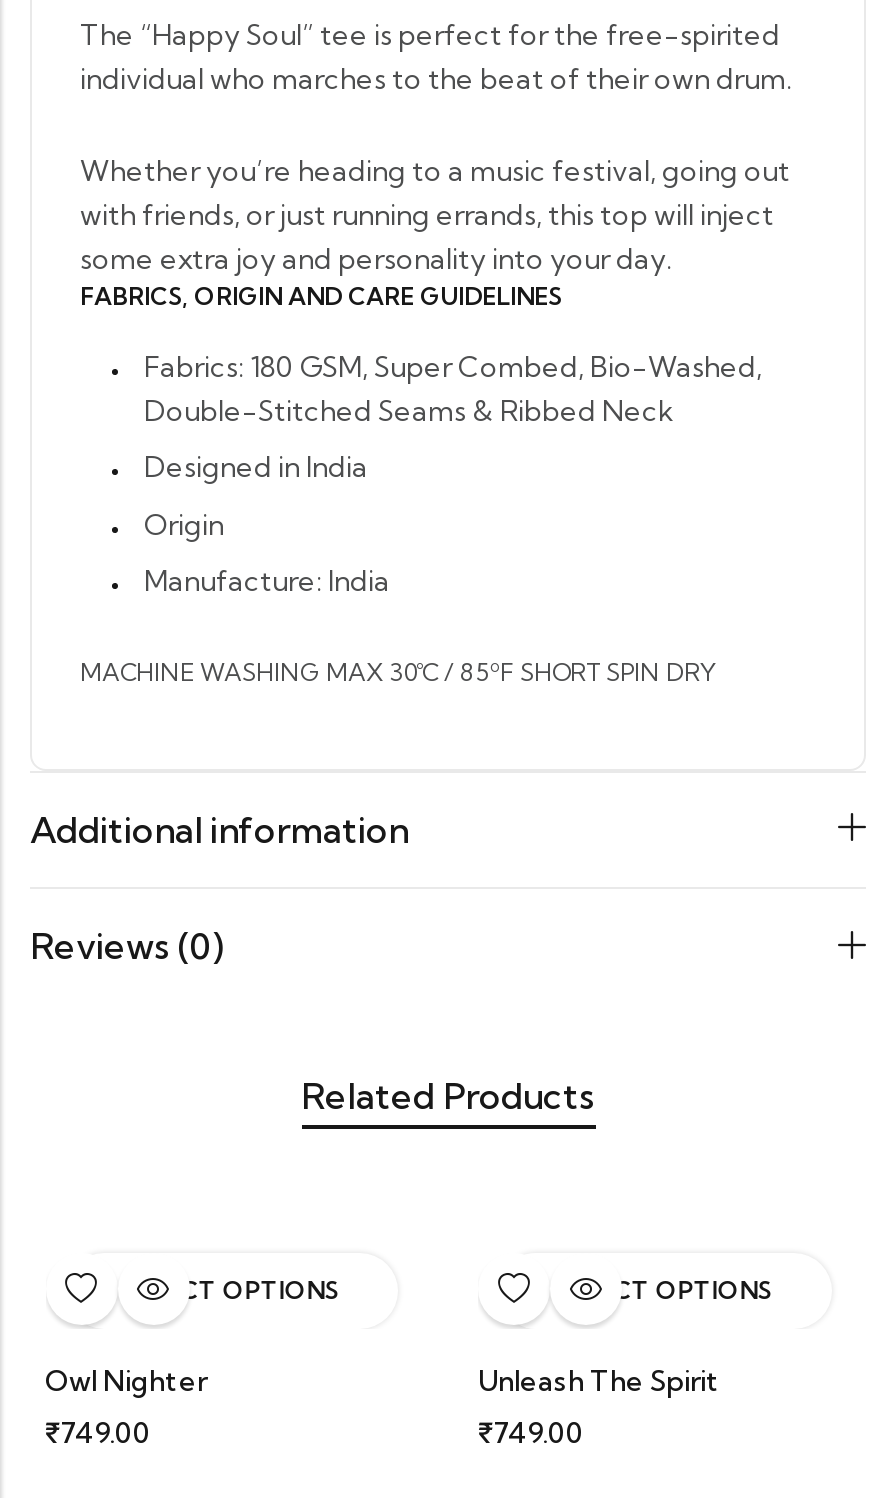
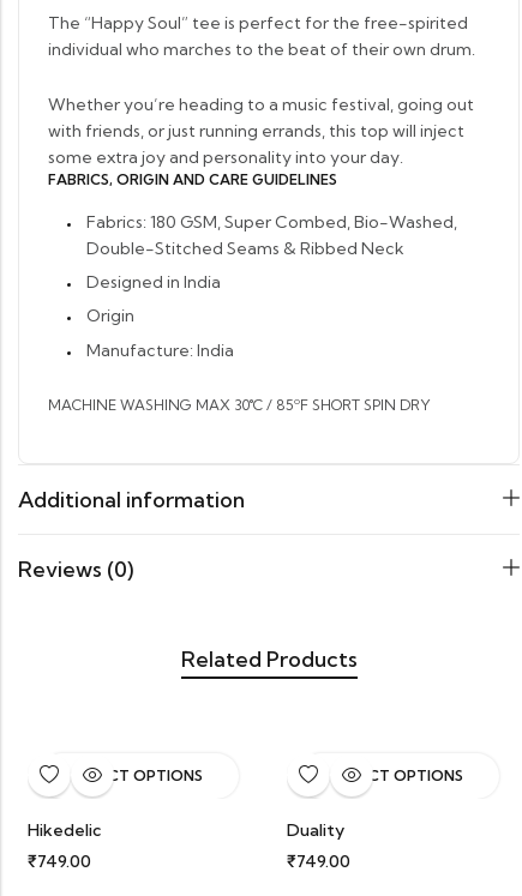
- Owl Nighter
+ Hikedelic

- Unleash The Spirit
+ Duality
